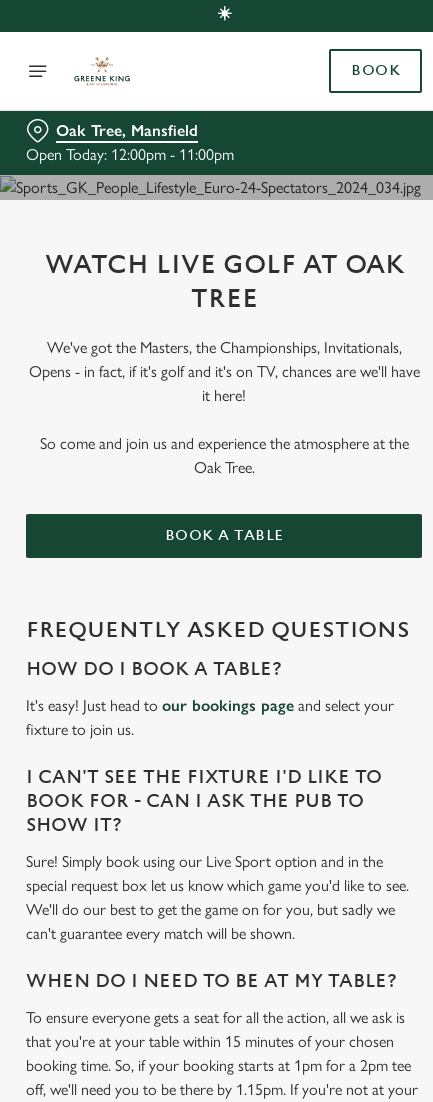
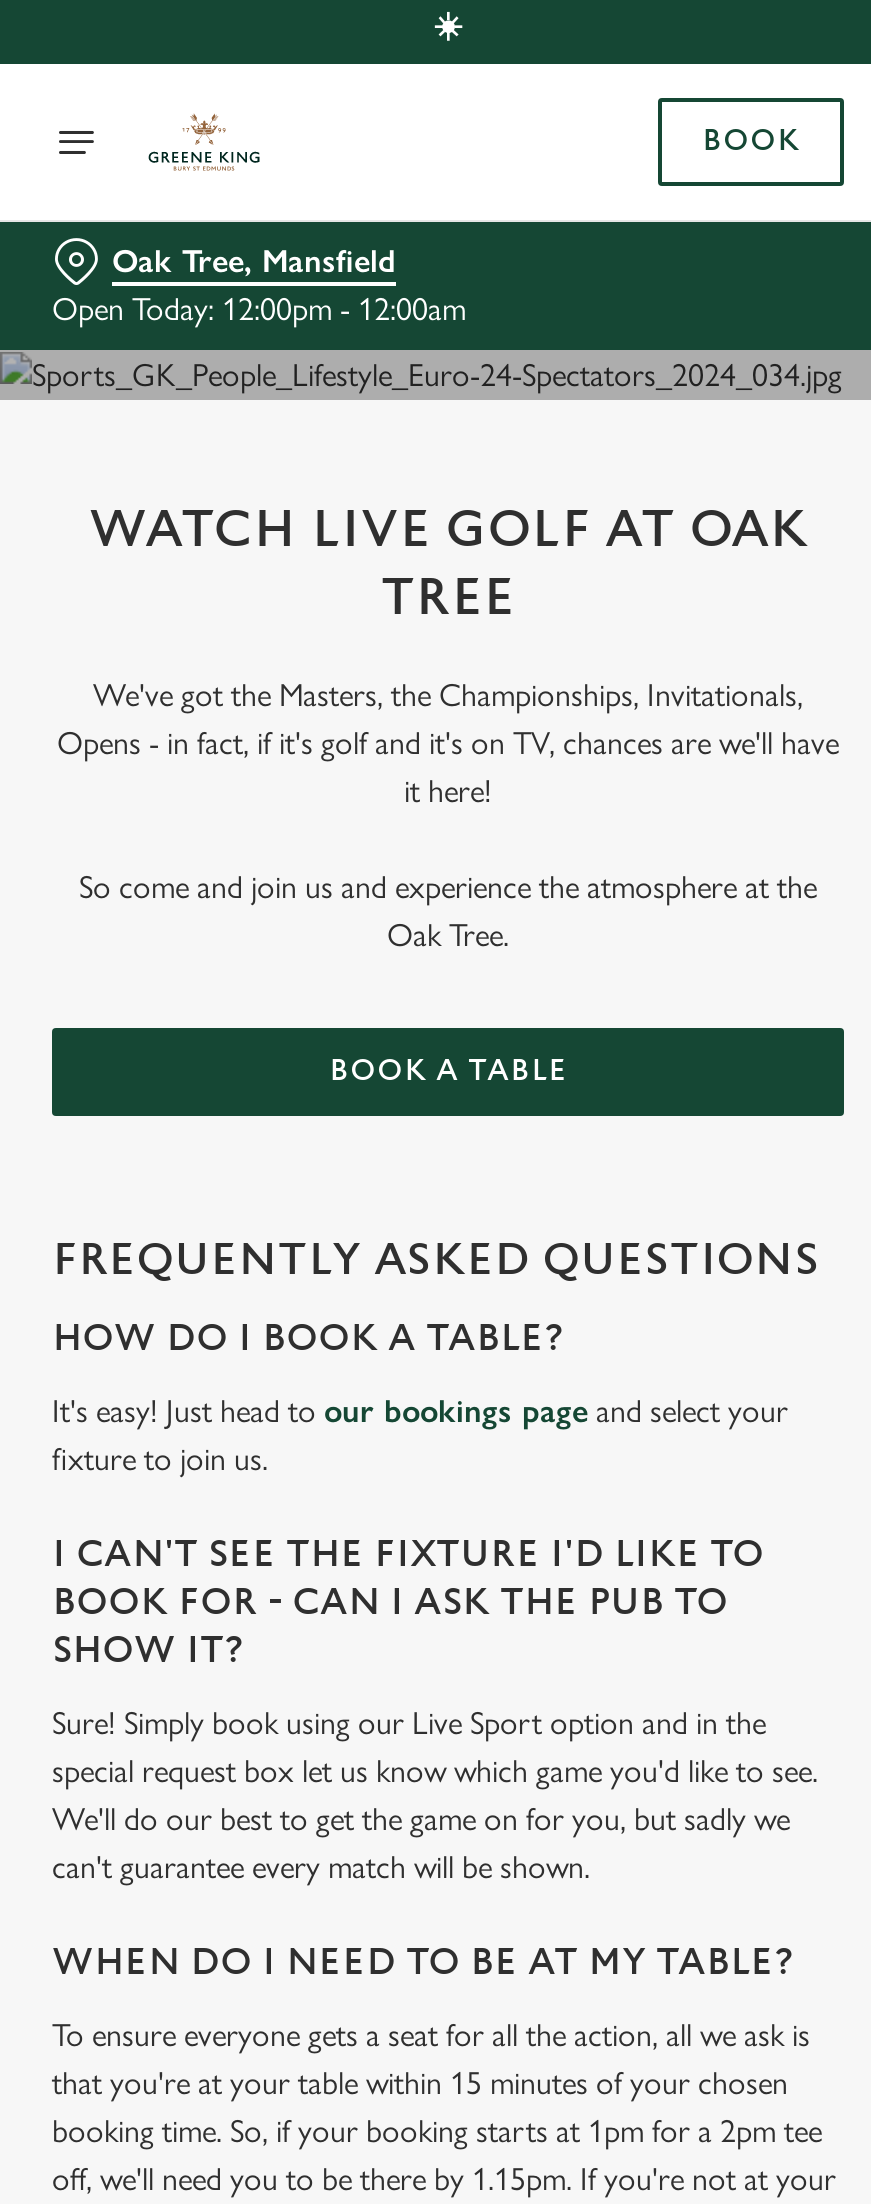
- Open Today: 12:00pm - 11:00pm
+ Open Today: 12:00pm - 12:00am
